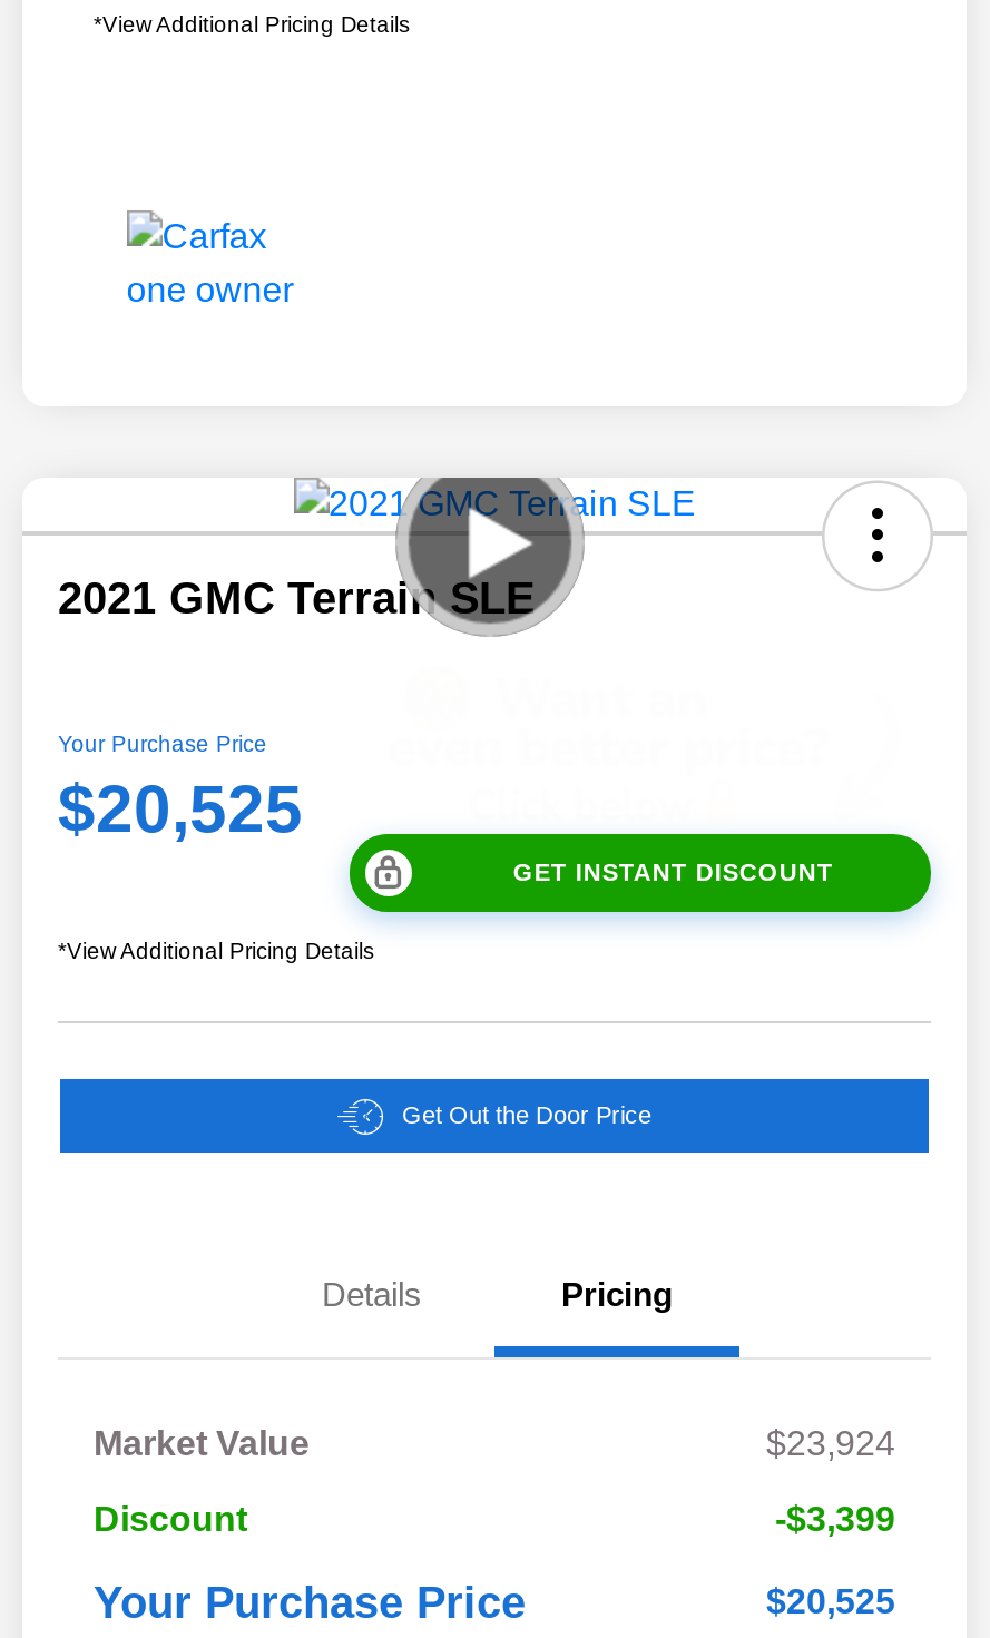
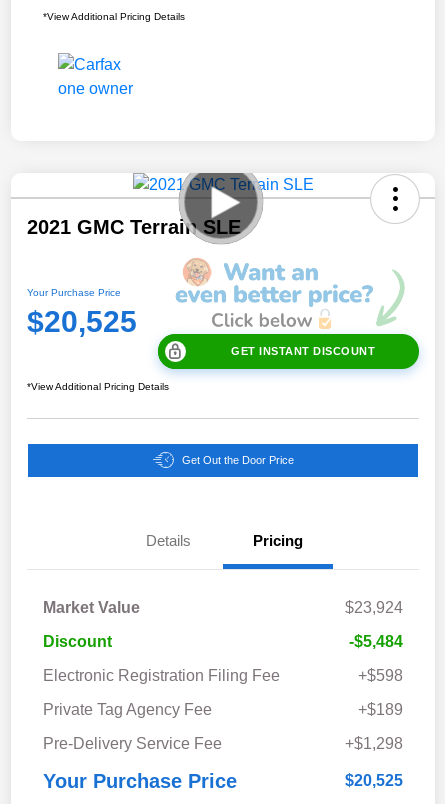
moved up: [image] | 2021 GMC Terrain SLE | Your Purchase Price | ... | $23,924 | Discount

+ [image]

- -$3,399
+ -$5,484
+ Electronic Registration Filing Fee
+ +$598
+ Private Tag Agency Fee
+ +$189
+ Pre-Delivery Service Fee
+ +$1,298
